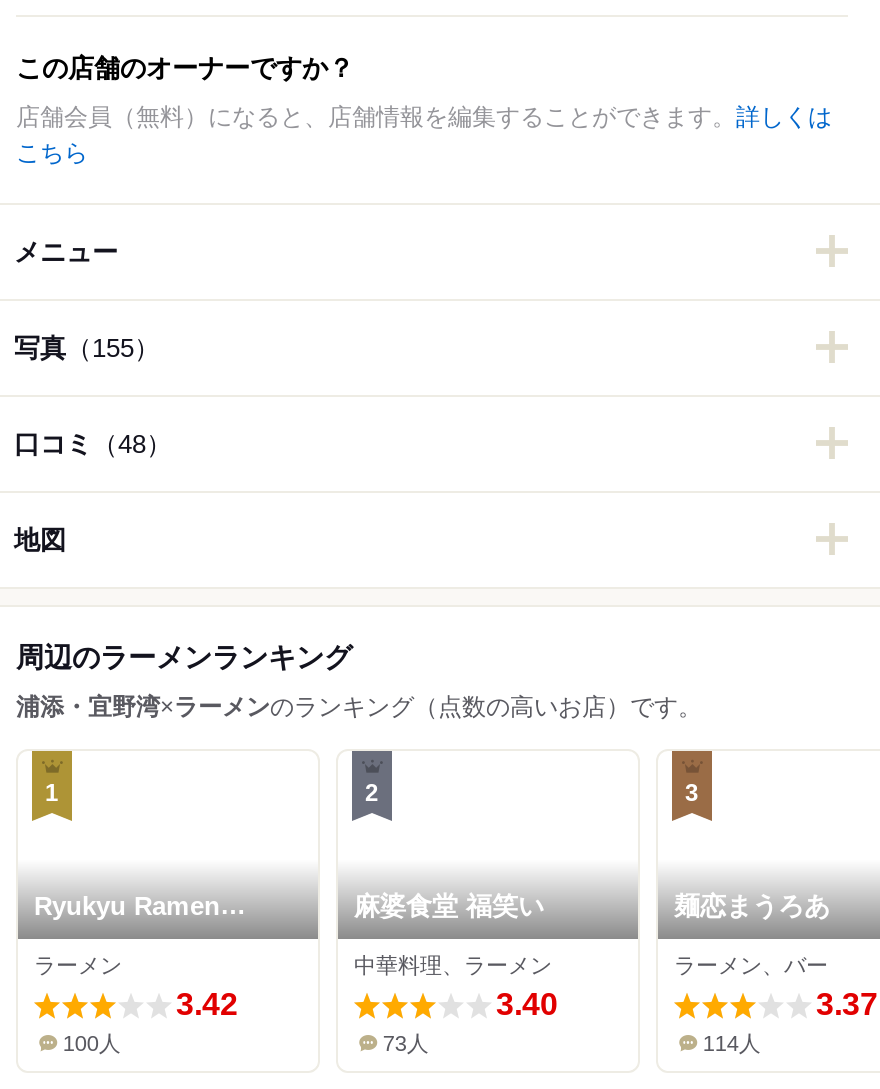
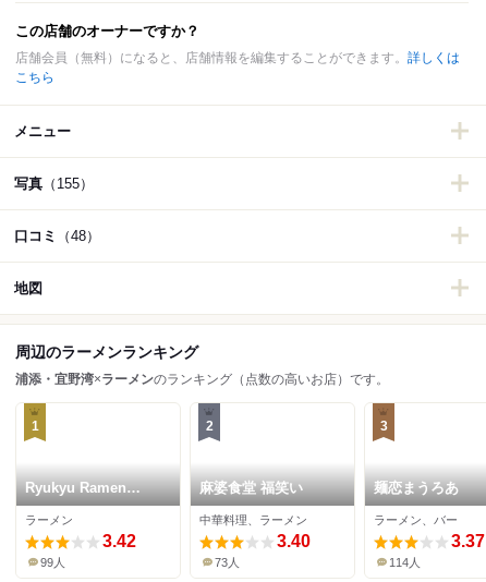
- 100人
+ 99人
